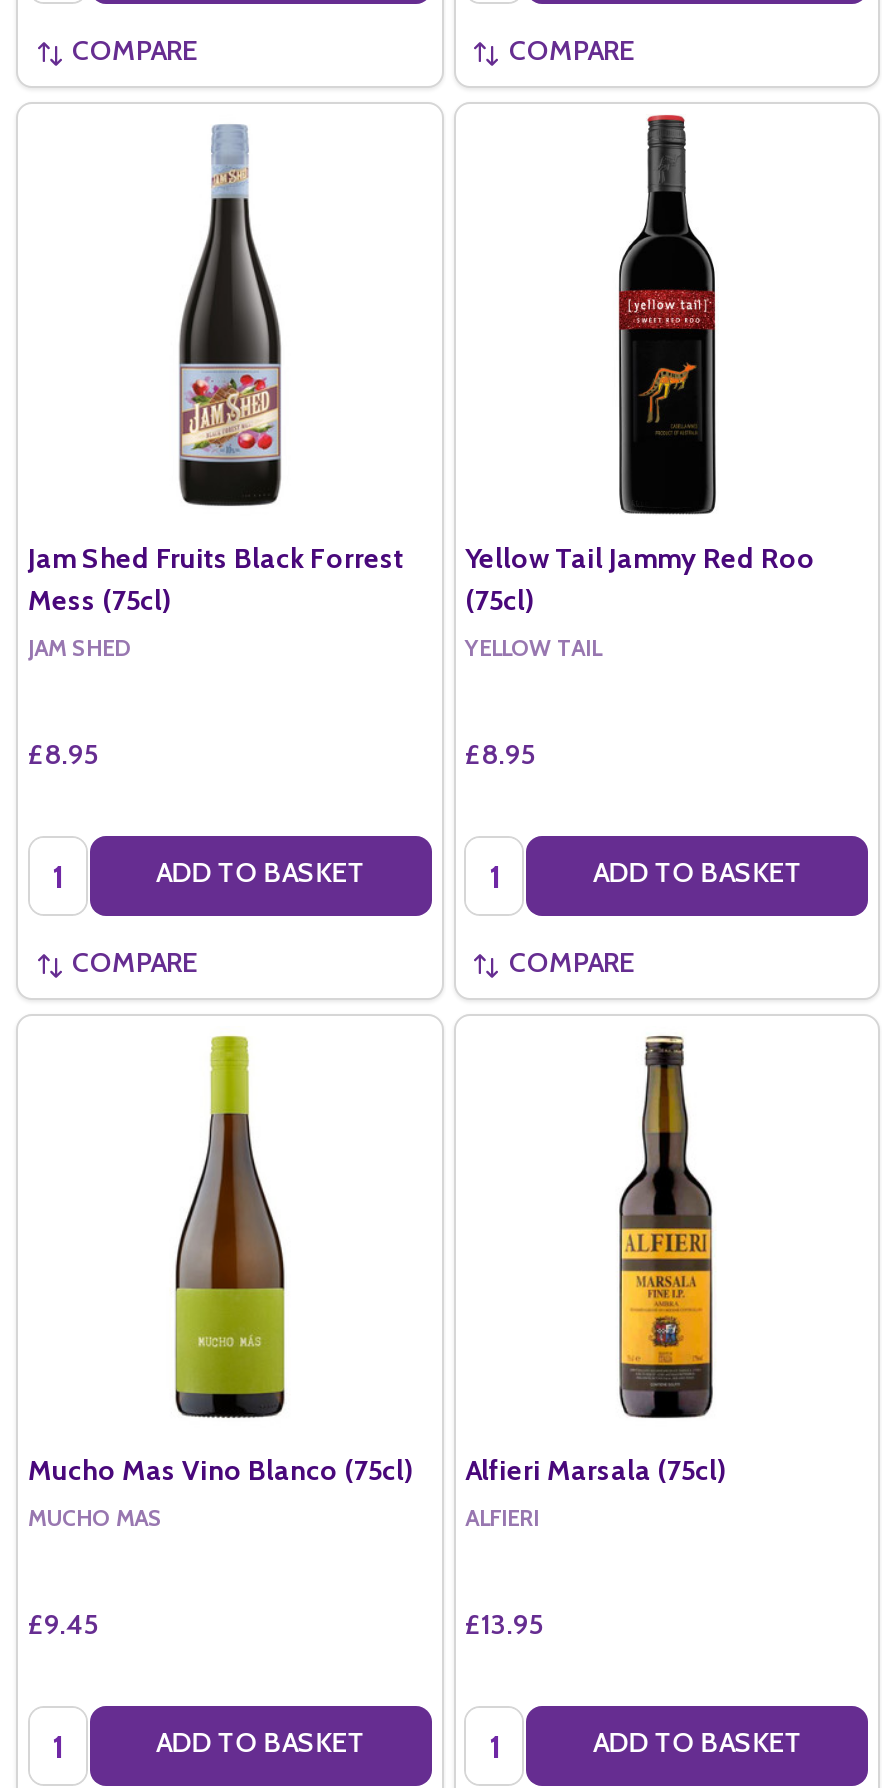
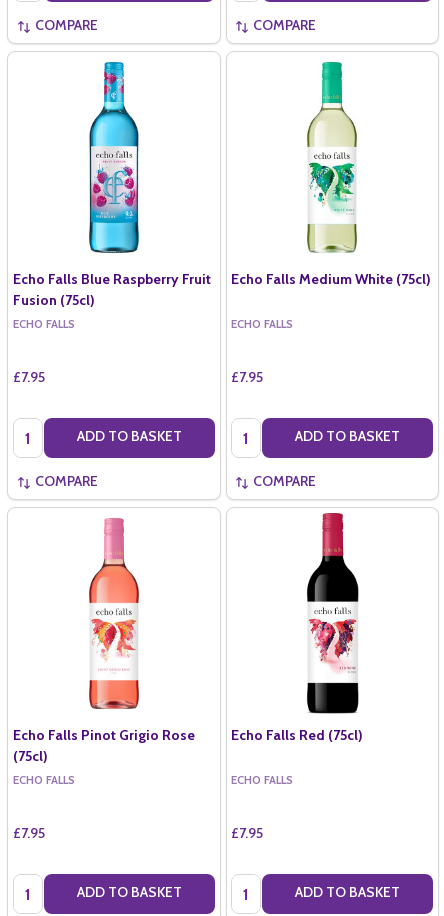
- [image]
- Yellow Tail Jammy Red Roo
- (75cl)
- YELLOW TAIL
- £8.95
+ [image]
+ Echo Falls Medium White (75cl)
+ ECHO FALLS
+ £7.95

- [image]
- Jam Shed Fruits Black Forrest
- Mess (75cl)
- JAM SHED
+ [image]
+ Echo Falls Blue Raspberry Fruit
+ Fusion (75cl)
+ ECHO FALLS

- £8.95
+ £7.95

- [image]
- Mucho Mas Vino Blanco (75cl)
- MUCHO MAS
+ [image]
+ Echo Falls Pinot Grigio Rose
+ (75cl)
+ ECHO FALLS

- [image]
- Alfieri Marsala (75cl)
- ALFIERI
- £13.95
+ [image]
+ Echo Falls Red (75cl)
+ ECHO FALLS
+ £7.95

- £9.45
+ £7.95
